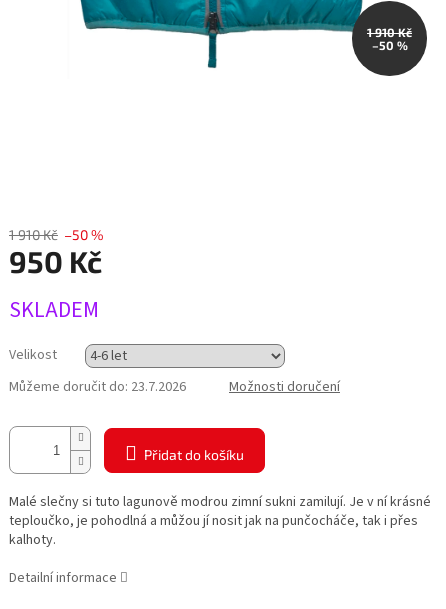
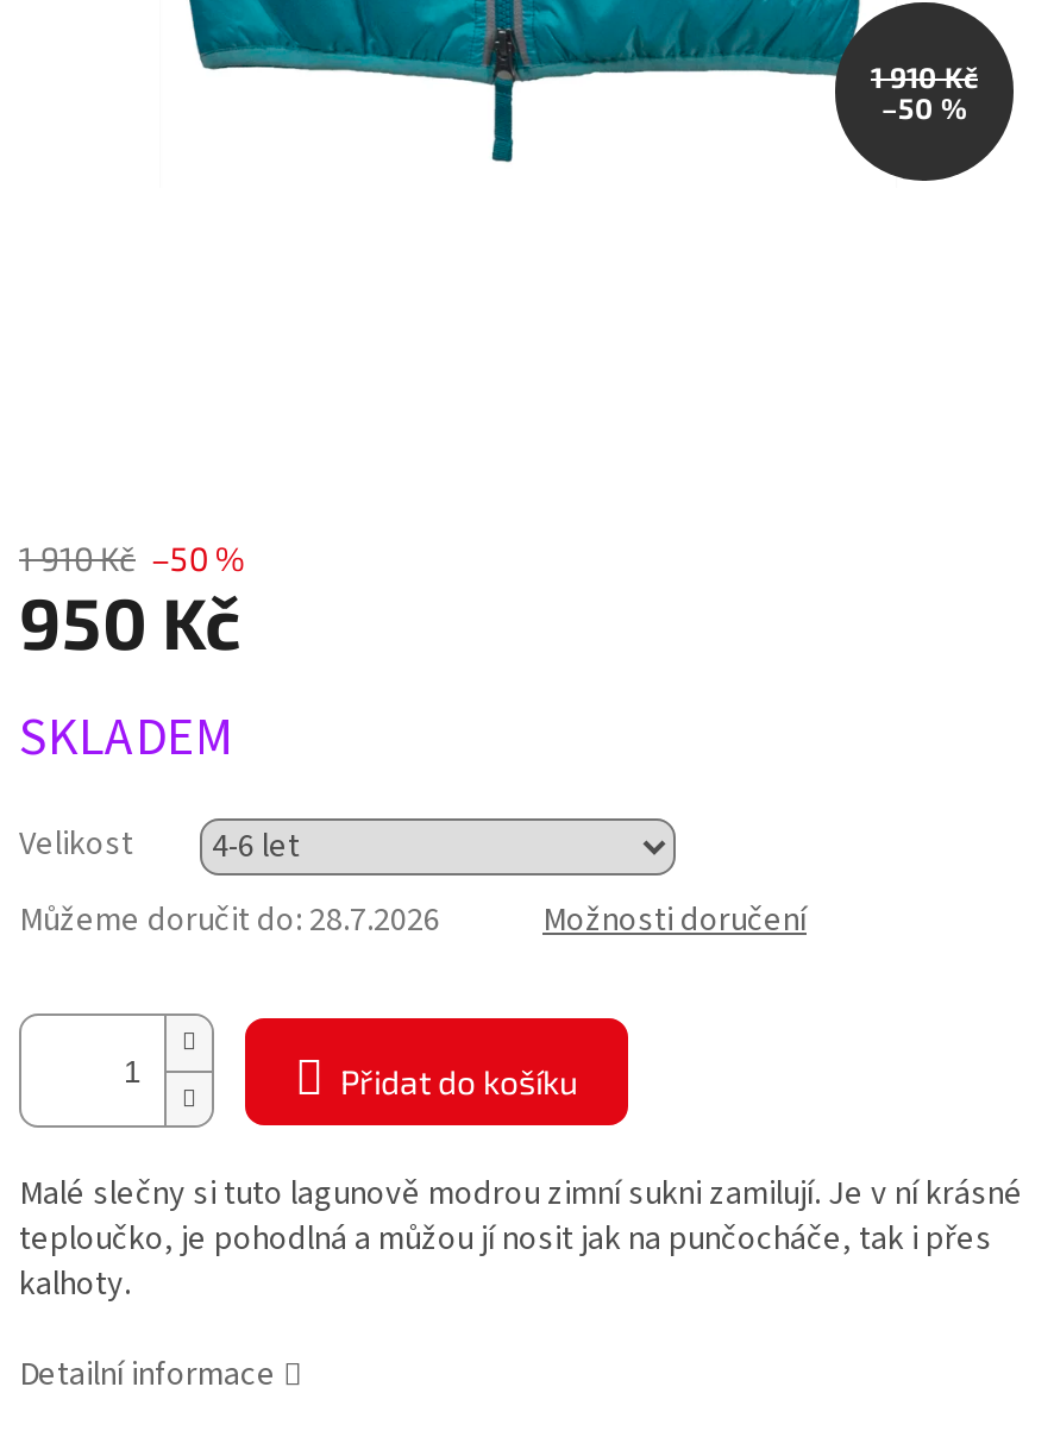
- Můžeme doručit do: 23.7.2026
+ Můžeme doručit do: 28.7.2026
